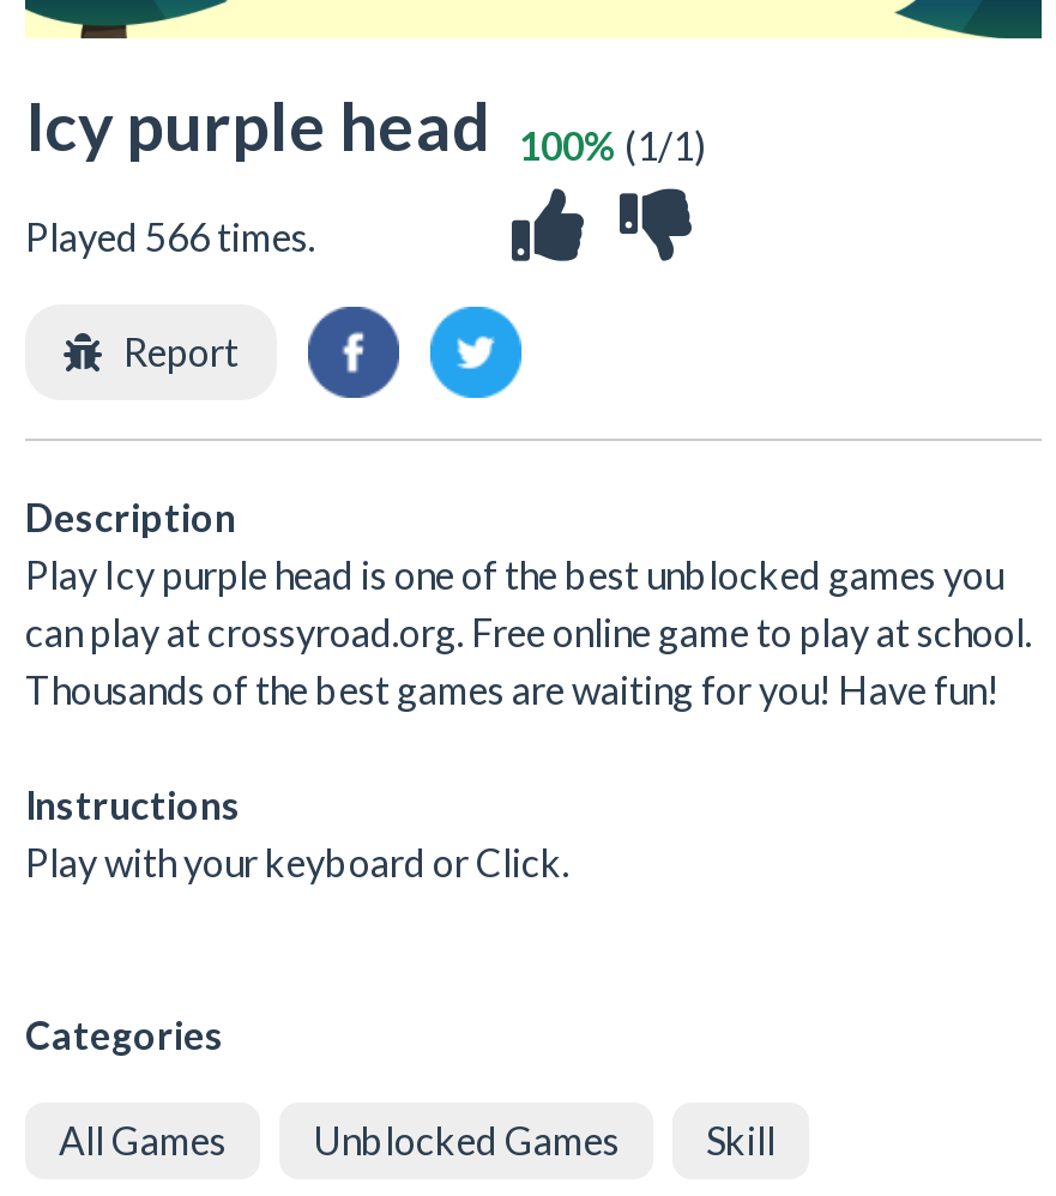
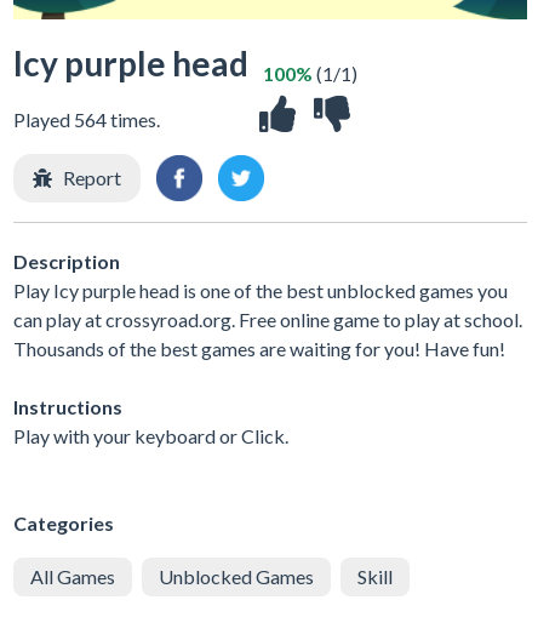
- Played 566 times.
+ Played 564 times.
